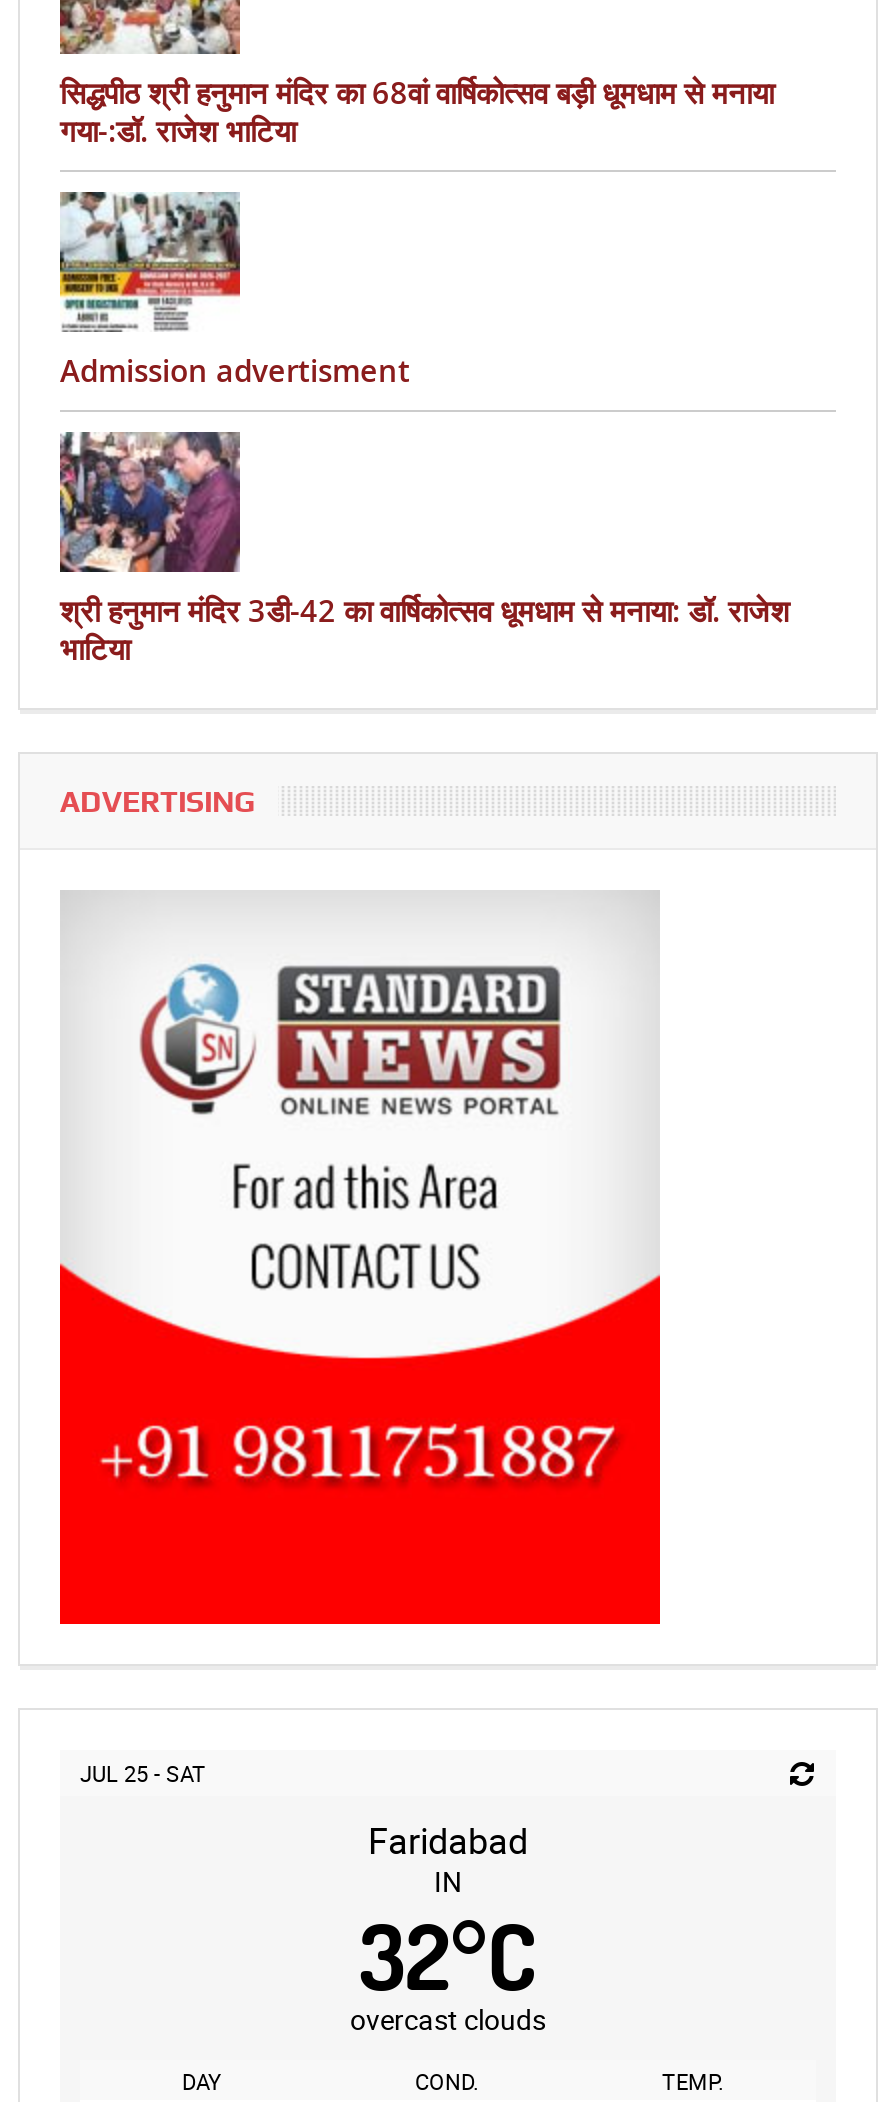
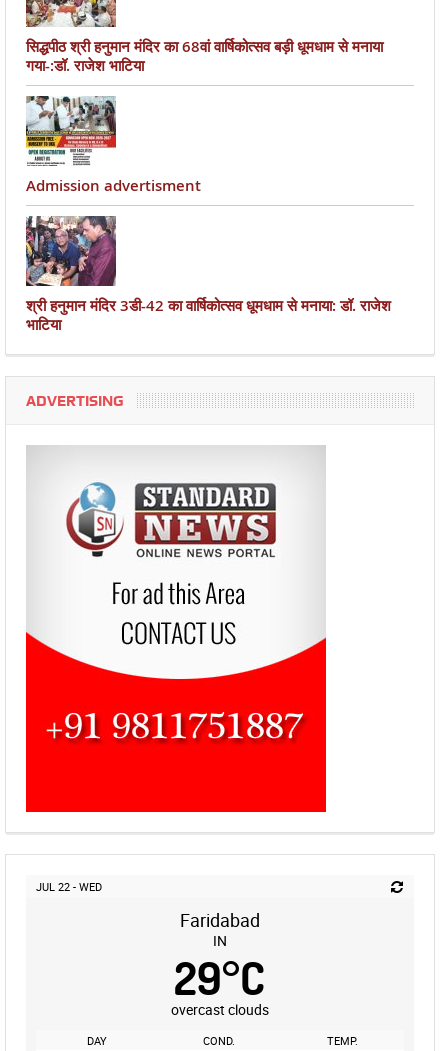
- JUL 25 - SAT
+ JUL 22 - WED

- 32°C
+ 29°C
